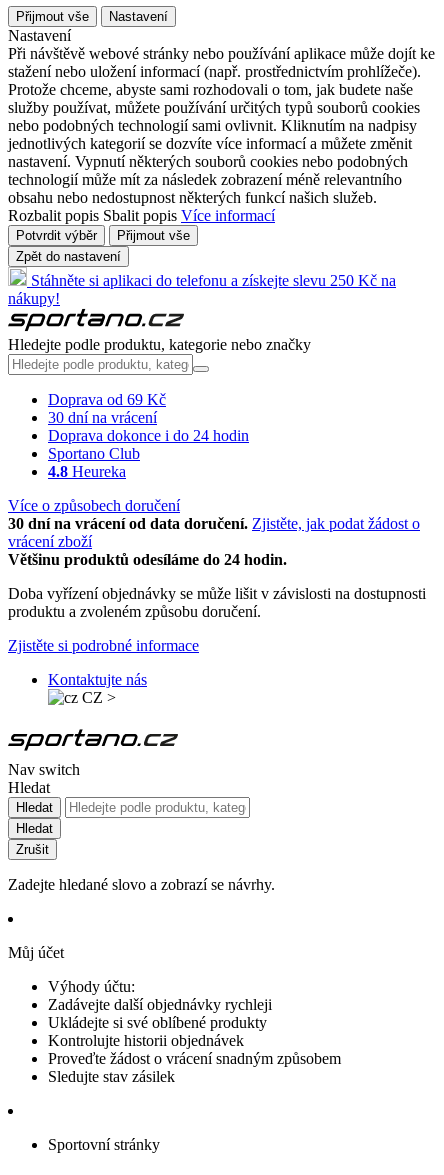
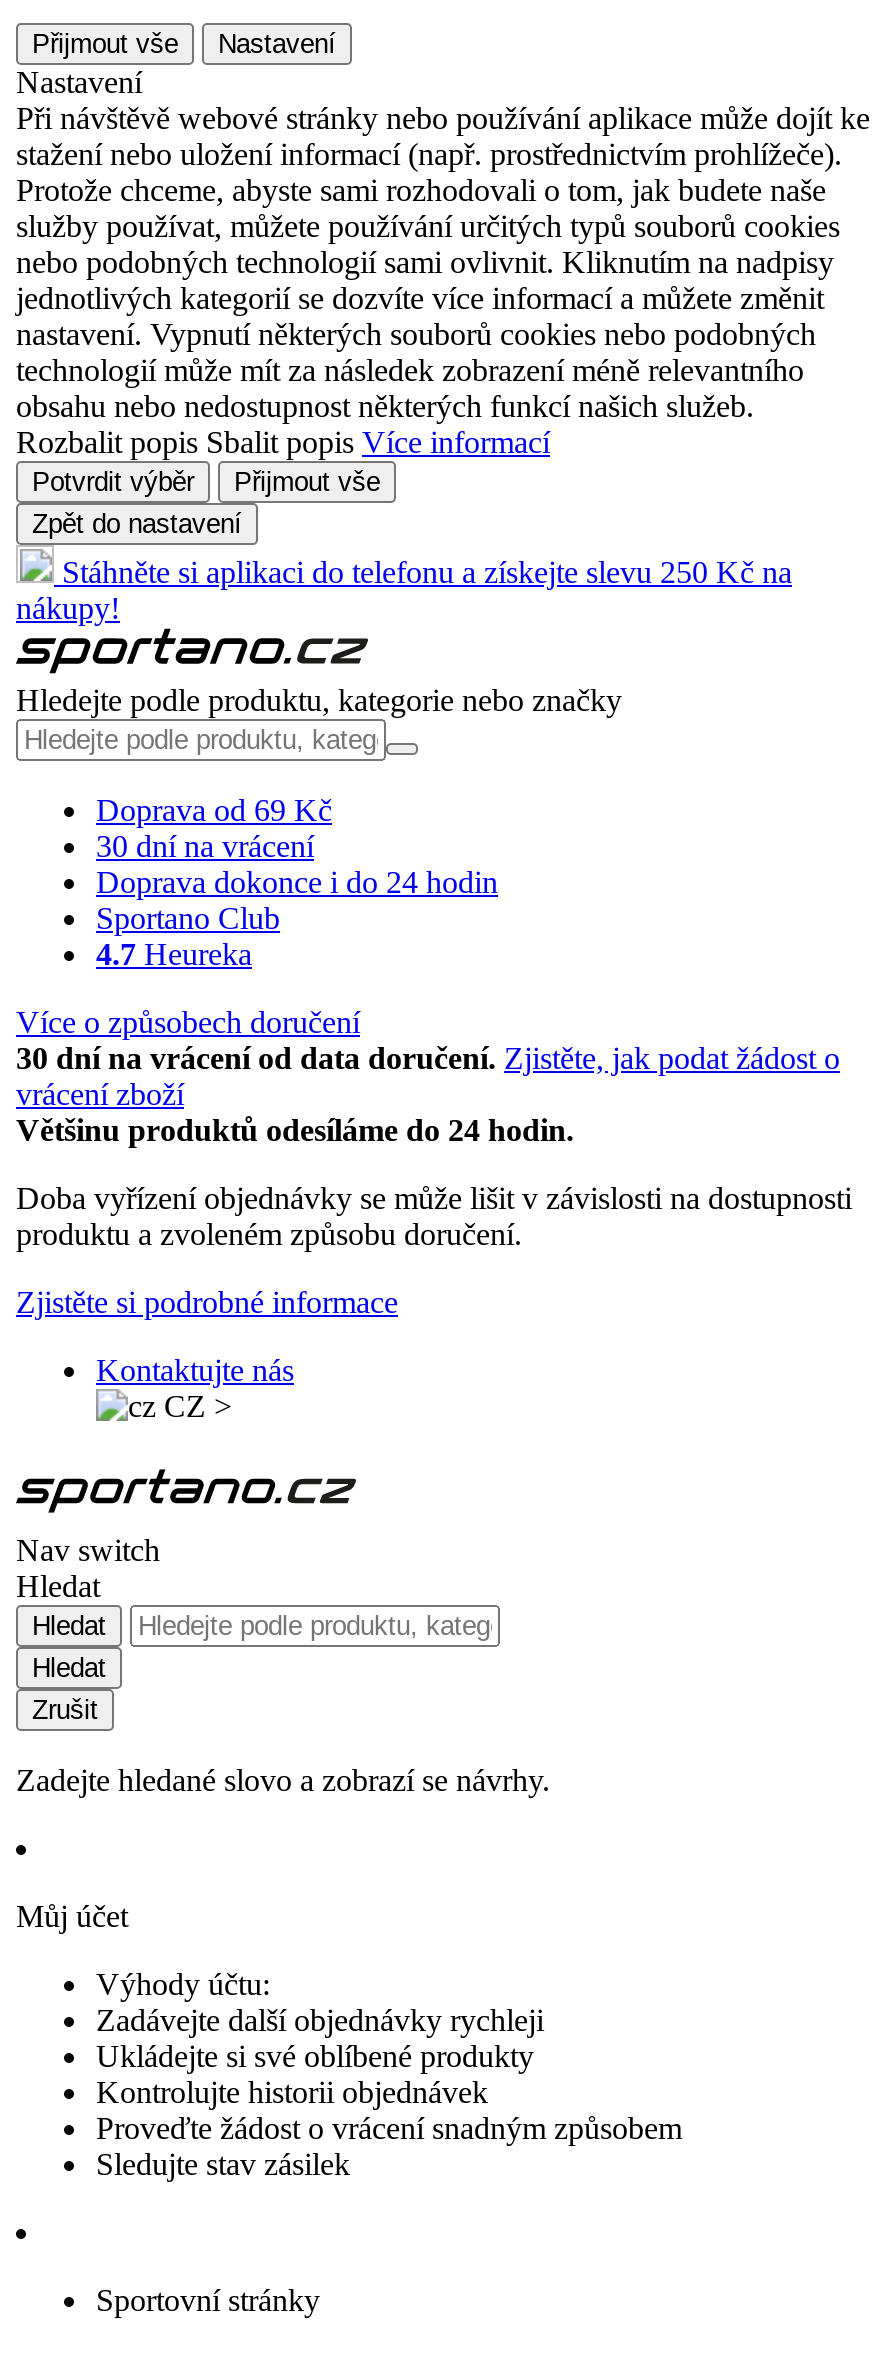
- 4.8 Heureka
+ 4.7 Heureka
